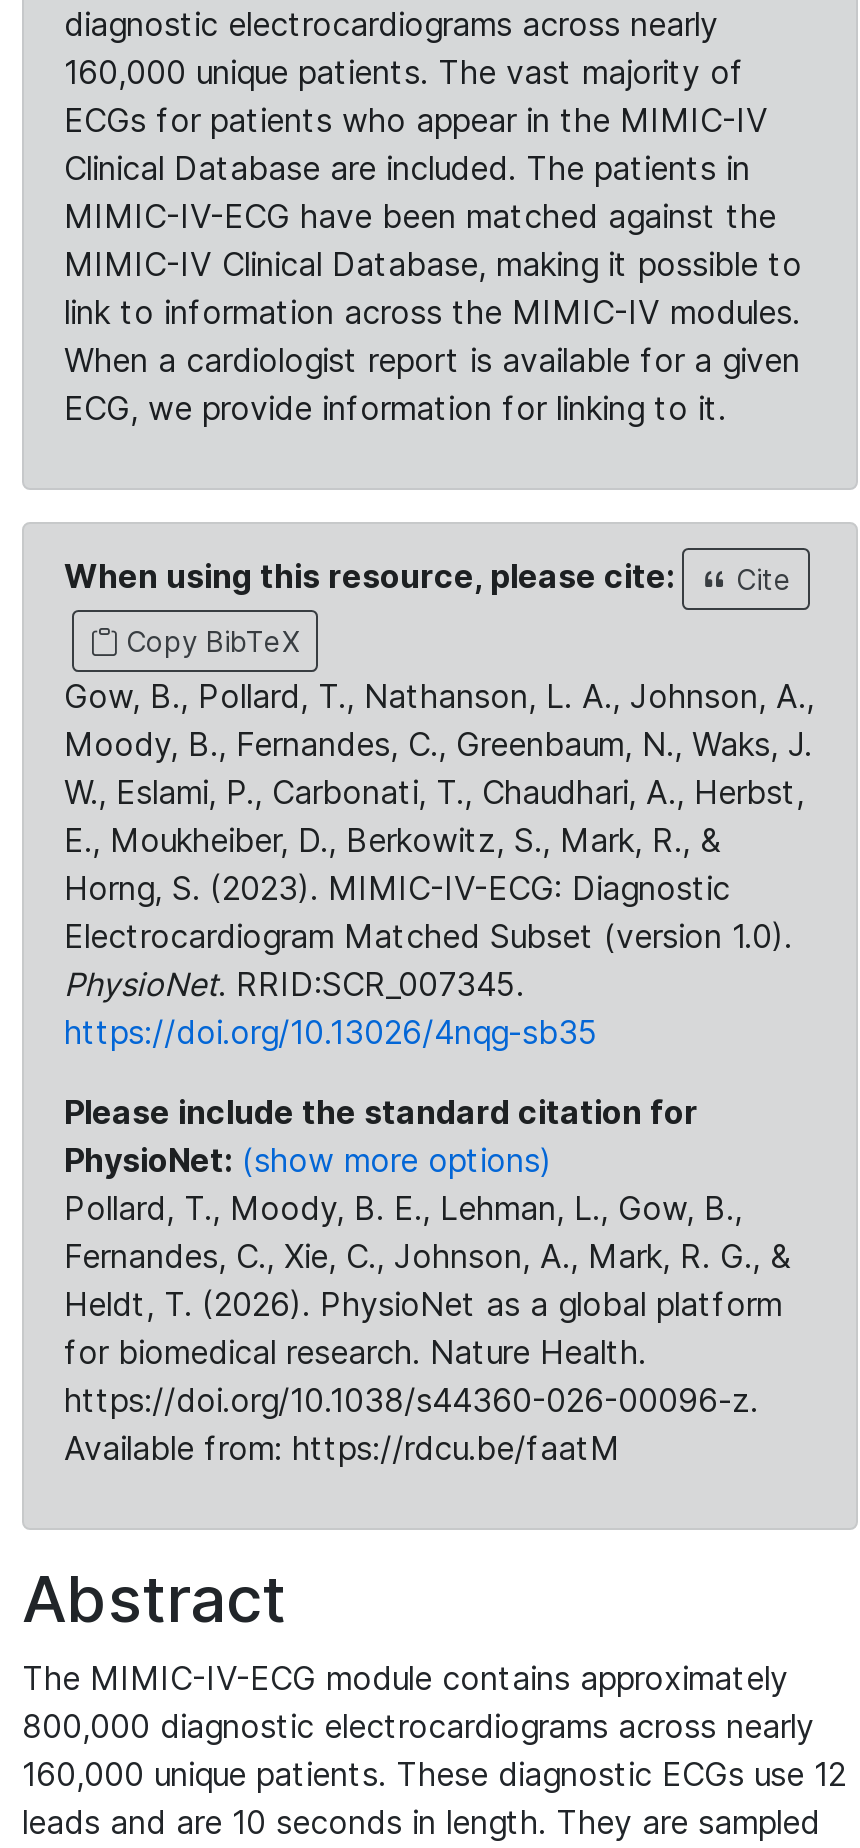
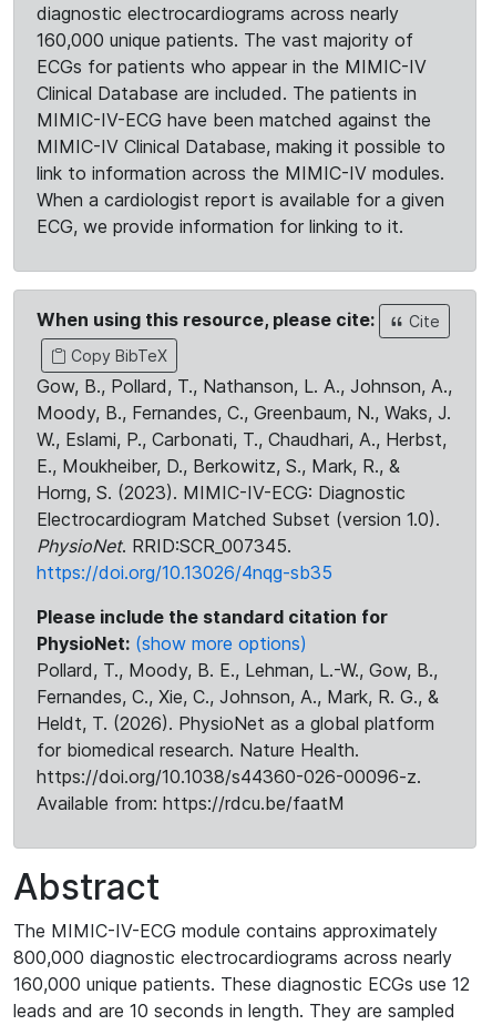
- Pollard, T., Moody, B. E., Lehman, L., Gow, B.,
+ Pollard, T., Moody, B. E., Lehman, L.-W., Gow, B.,
